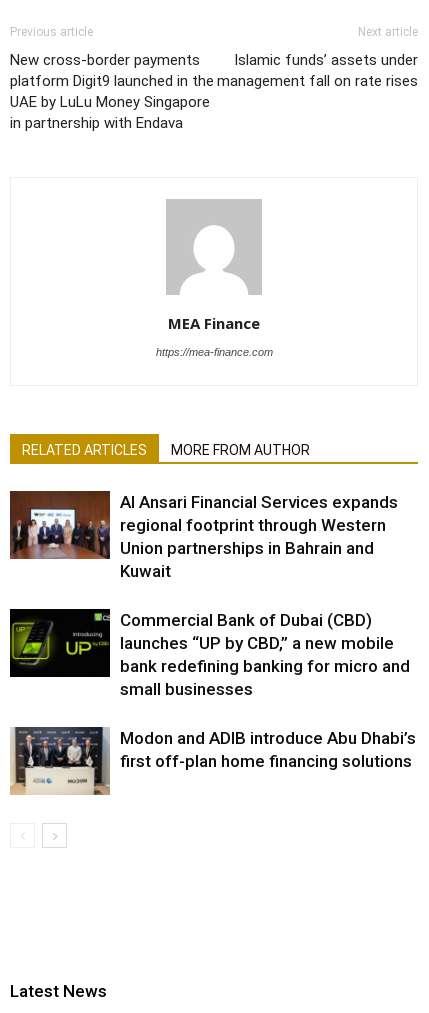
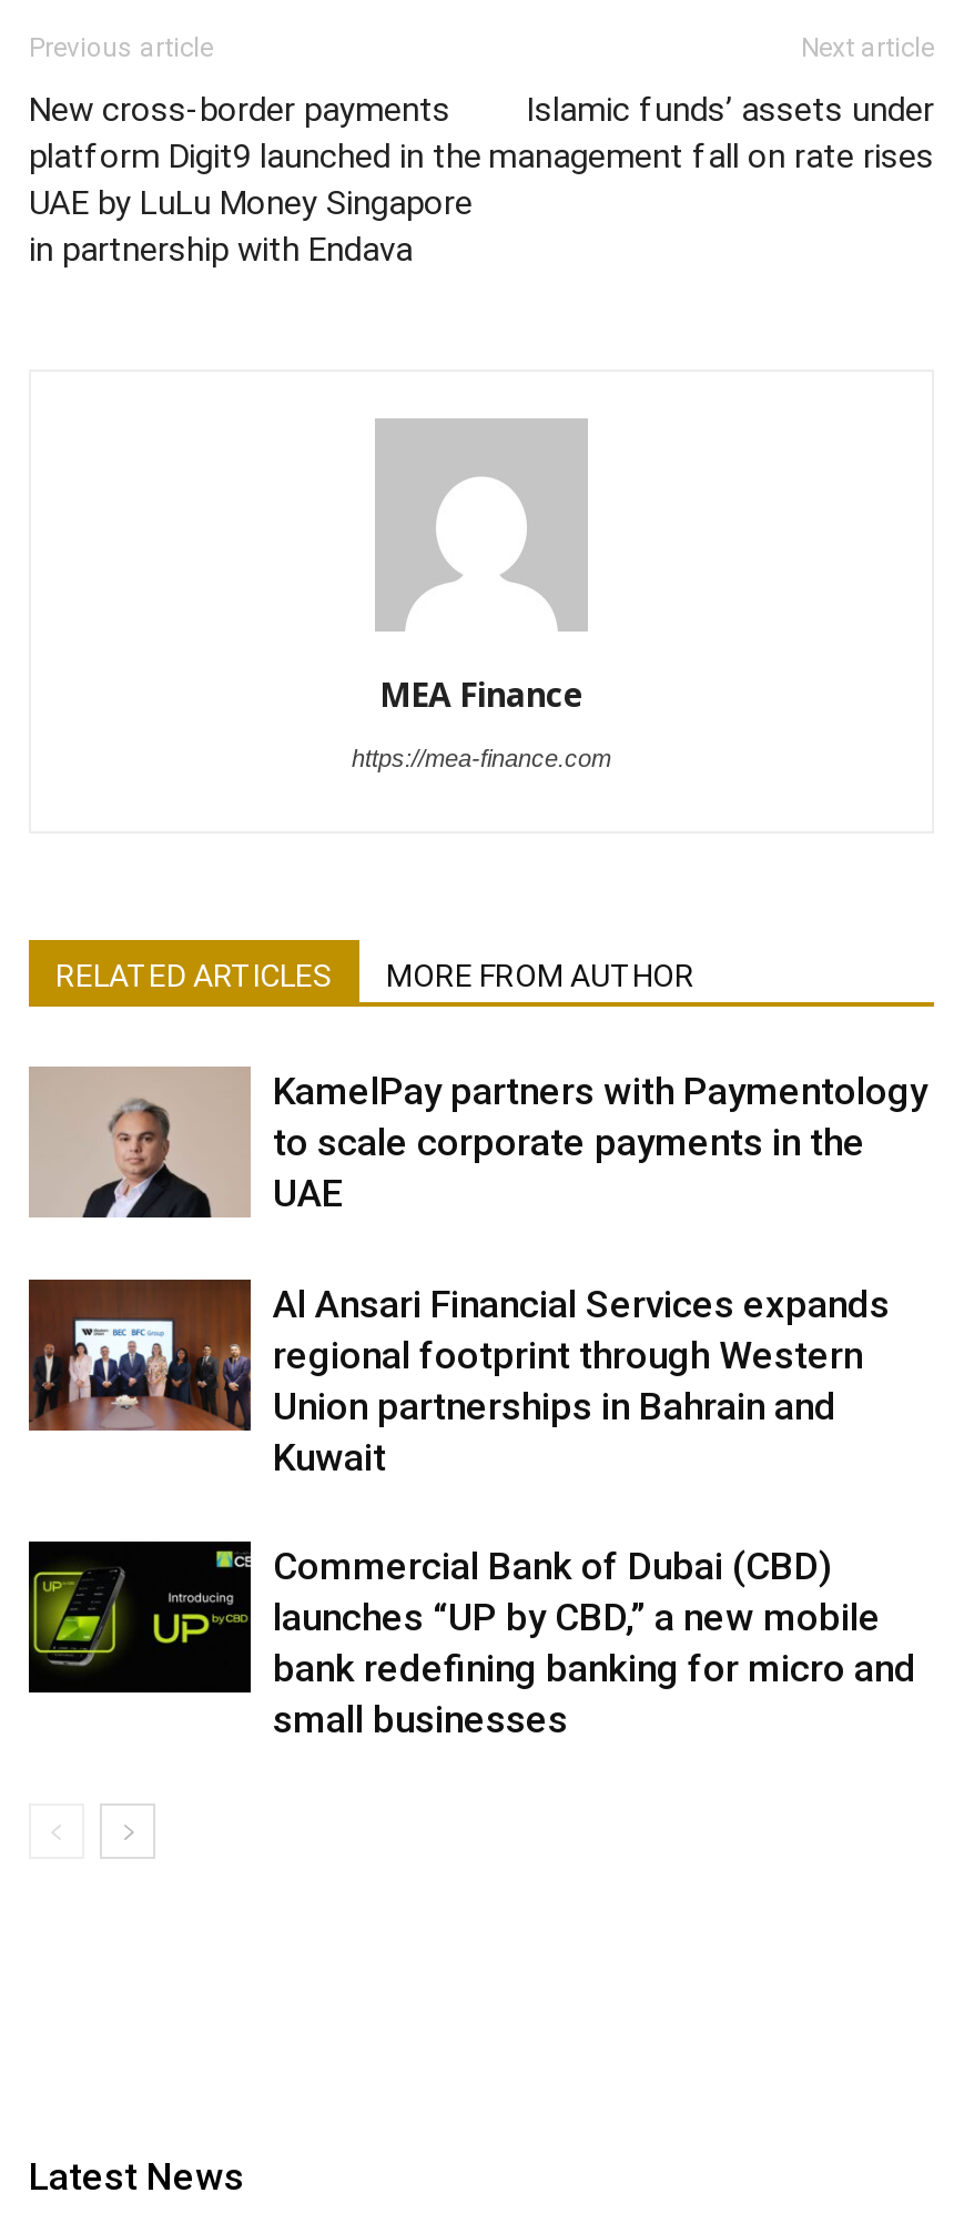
+ [image]
+ KamelPay partners with Paymentology
+ to scale corporate payments in the
+ UAE

moved down: [image] | Al Ansari Financial Services expands | regional footprint through Western | ... | bank redefining banking for micro and | small businesses

- [image]
- Modon and ADIB introduce Abu Dhabi’s
- first off-plan home financing solutions
